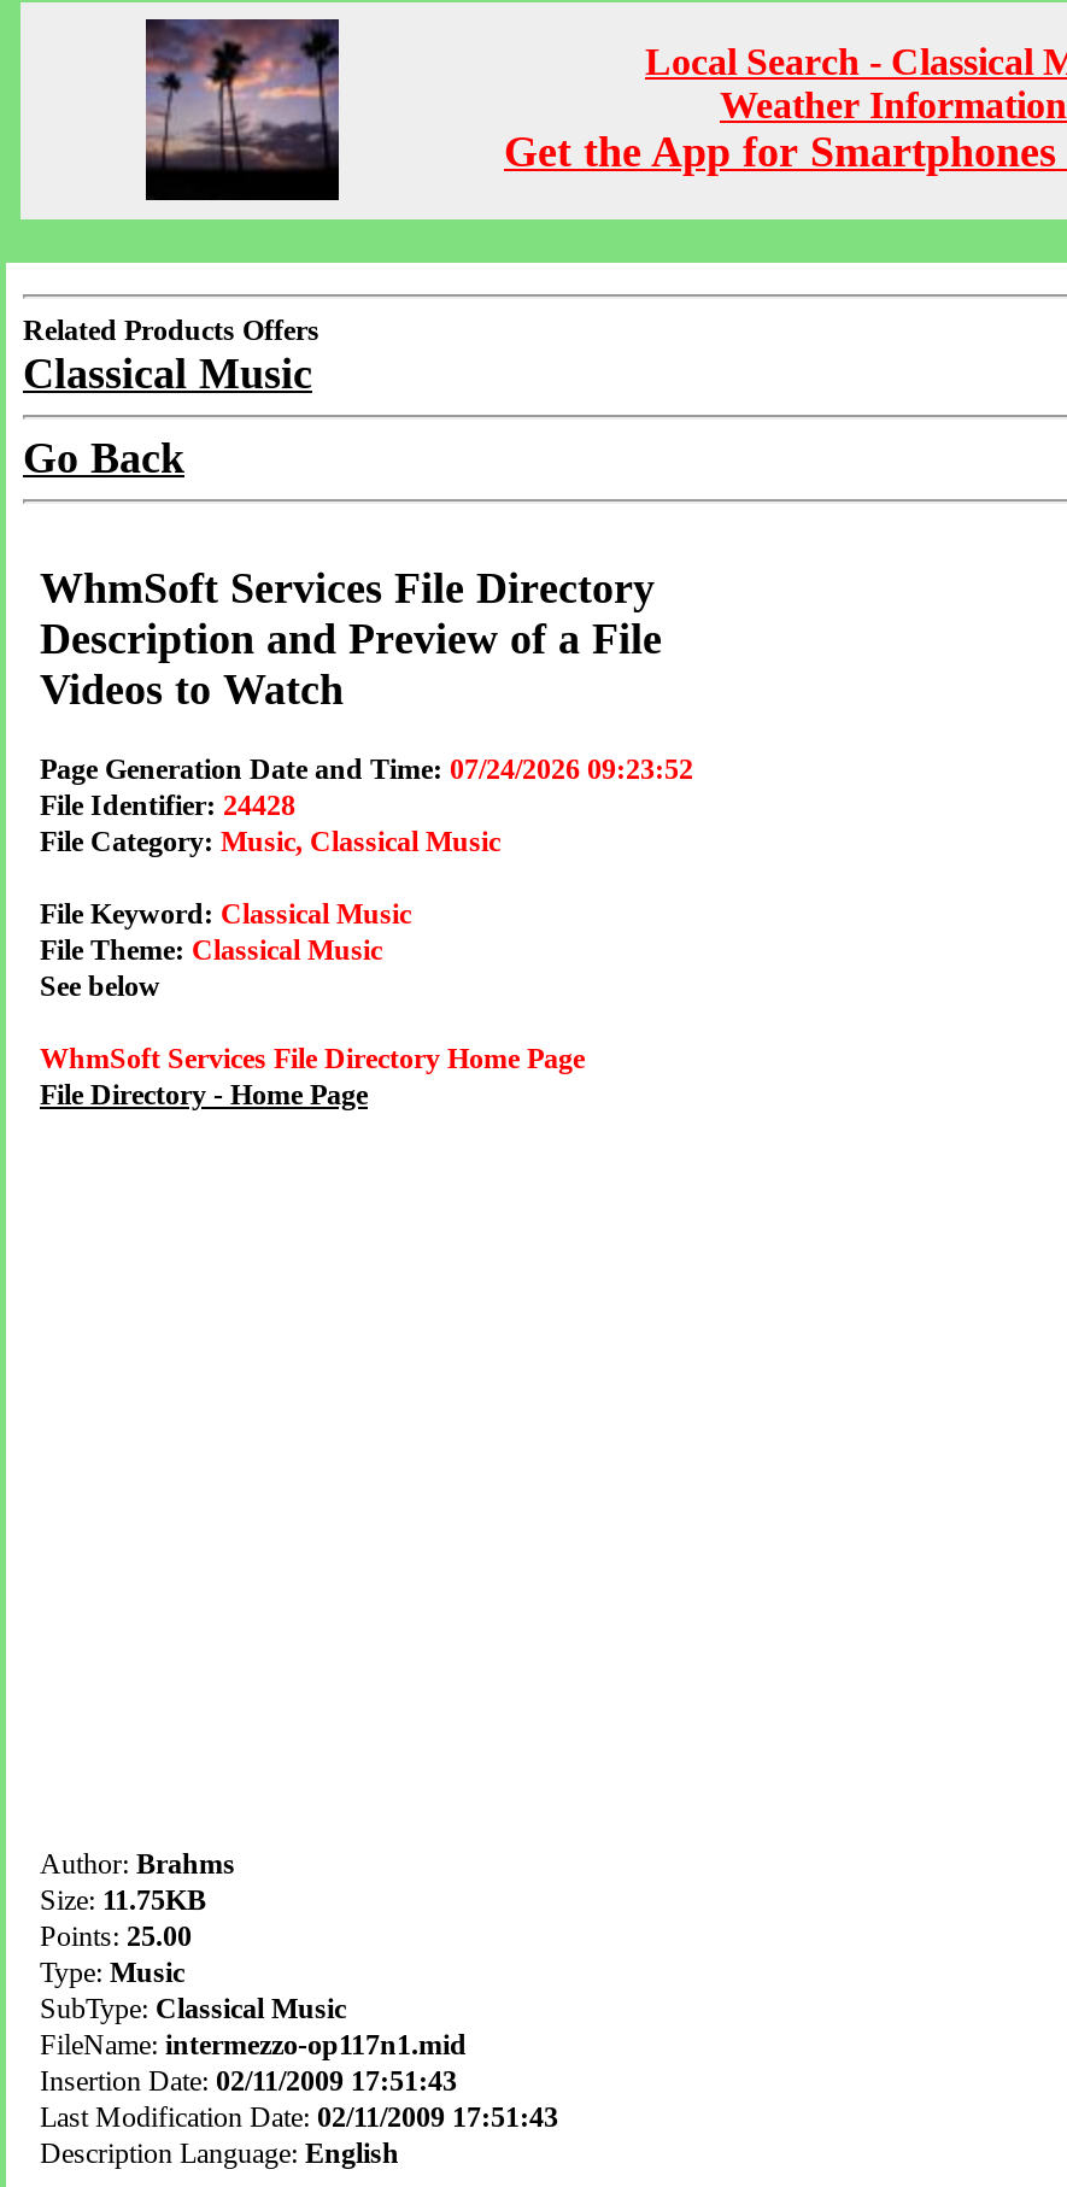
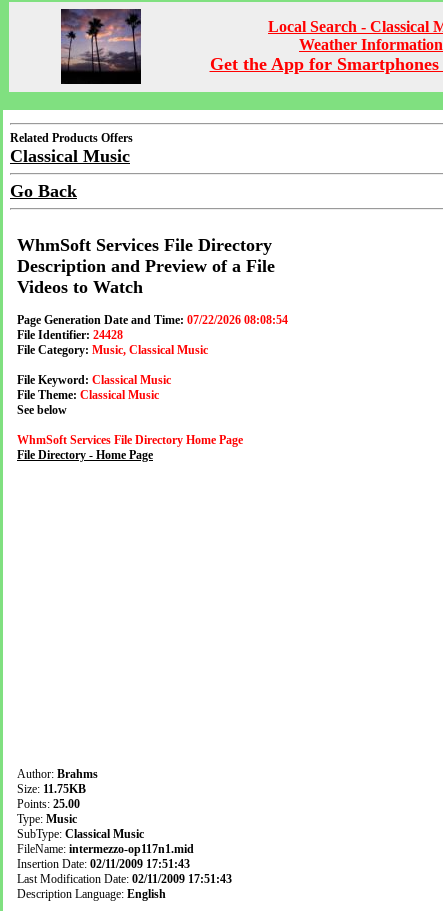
- Page Generation Date and Time: 07/24/2026 09:23:52
+ Page Generation Date and Time: 07/22/2026 08:08:54
